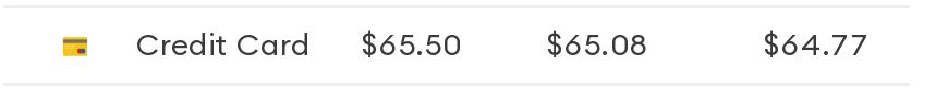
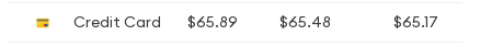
- Credit Card $65.50
+ Credit Card $65.89

- $65.08
+ $65.48

- $64.77
+ $65.17
